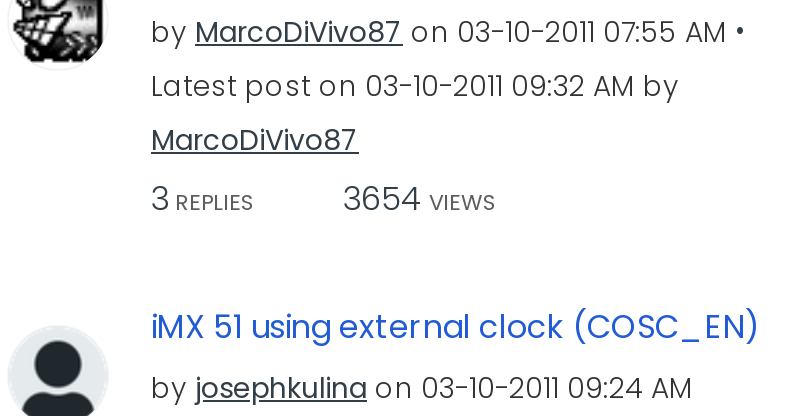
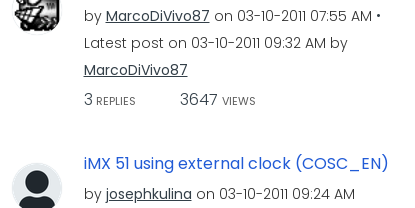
- 3 REPLIES 3654 VIEWS
+ 3 REPLIES 3647 VIEWS
